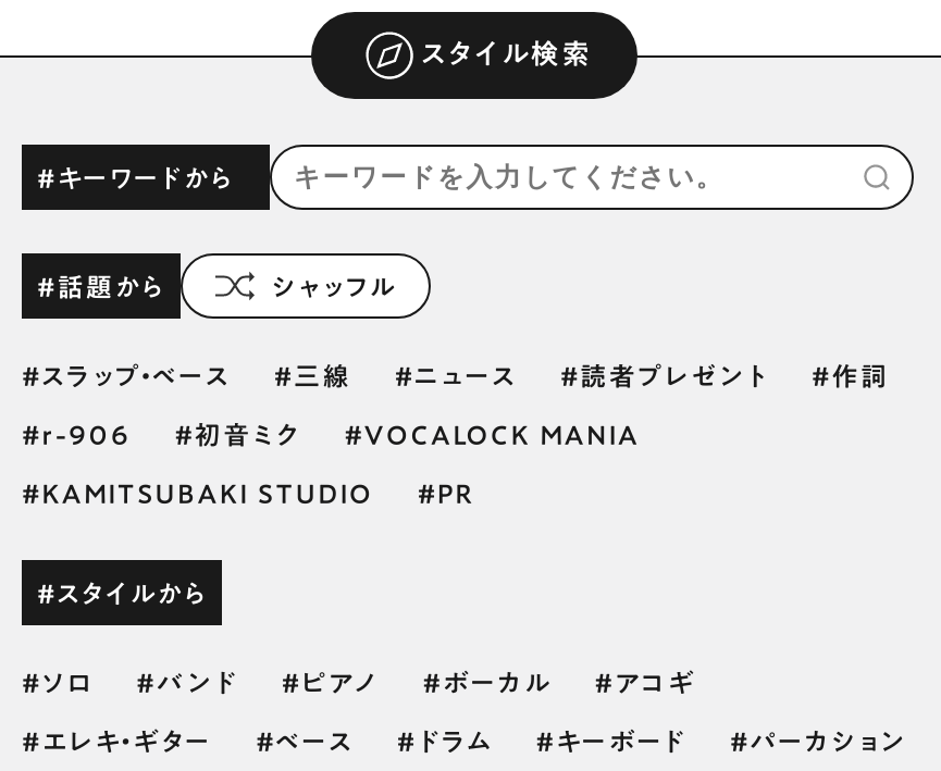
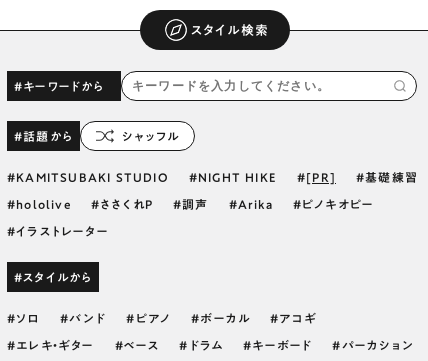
- スラップ・ベース
- 三線
- ニュース
- 読者プレゼント
- 作詞
- r-906
- 初音ミク
- VOCALOCK MANIA

moved up: KAMITSUBAKI STUDIO

- PR
+ NIGHT HIKE
+ [PR]
+ 基礎練習
+ hololive
+ ささくれP
+ 調声
+ Arika
+ ピノキオピー
+ イラストレーター
